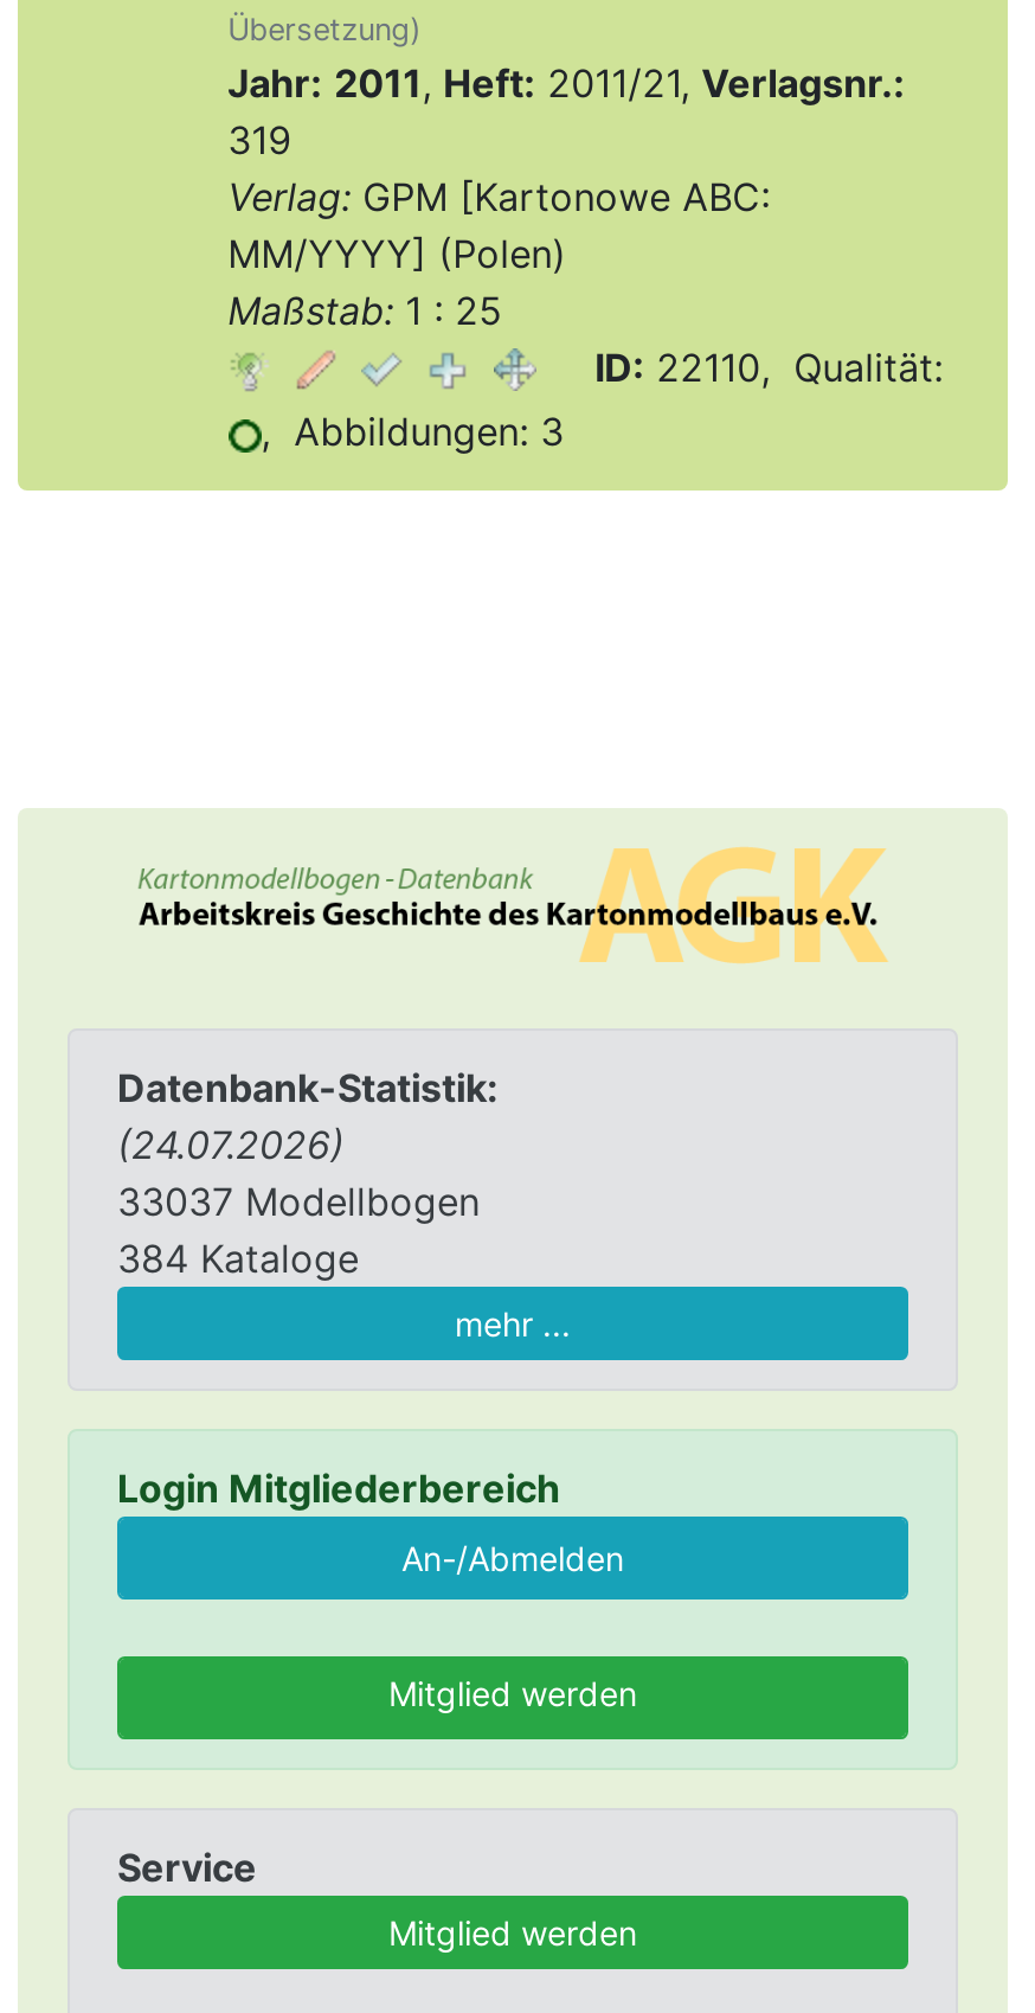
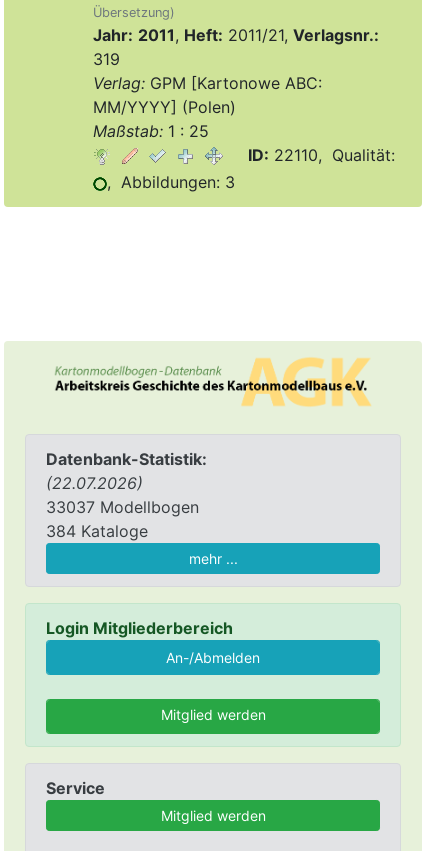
- (24.07.2026)
+ (22.07.2026)
